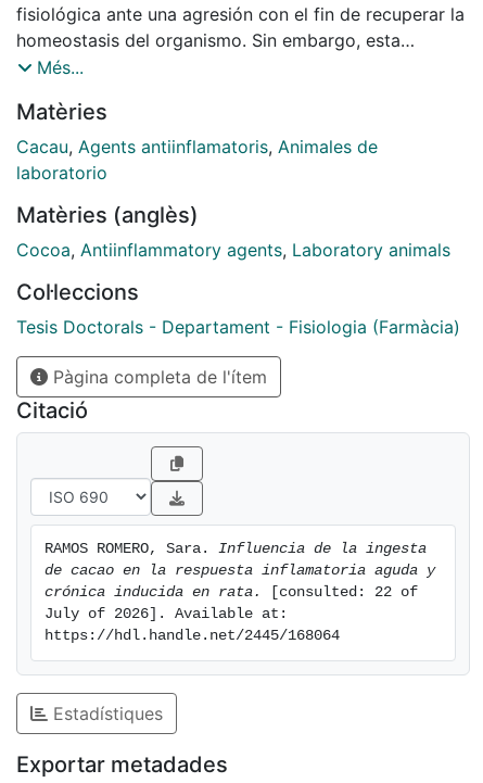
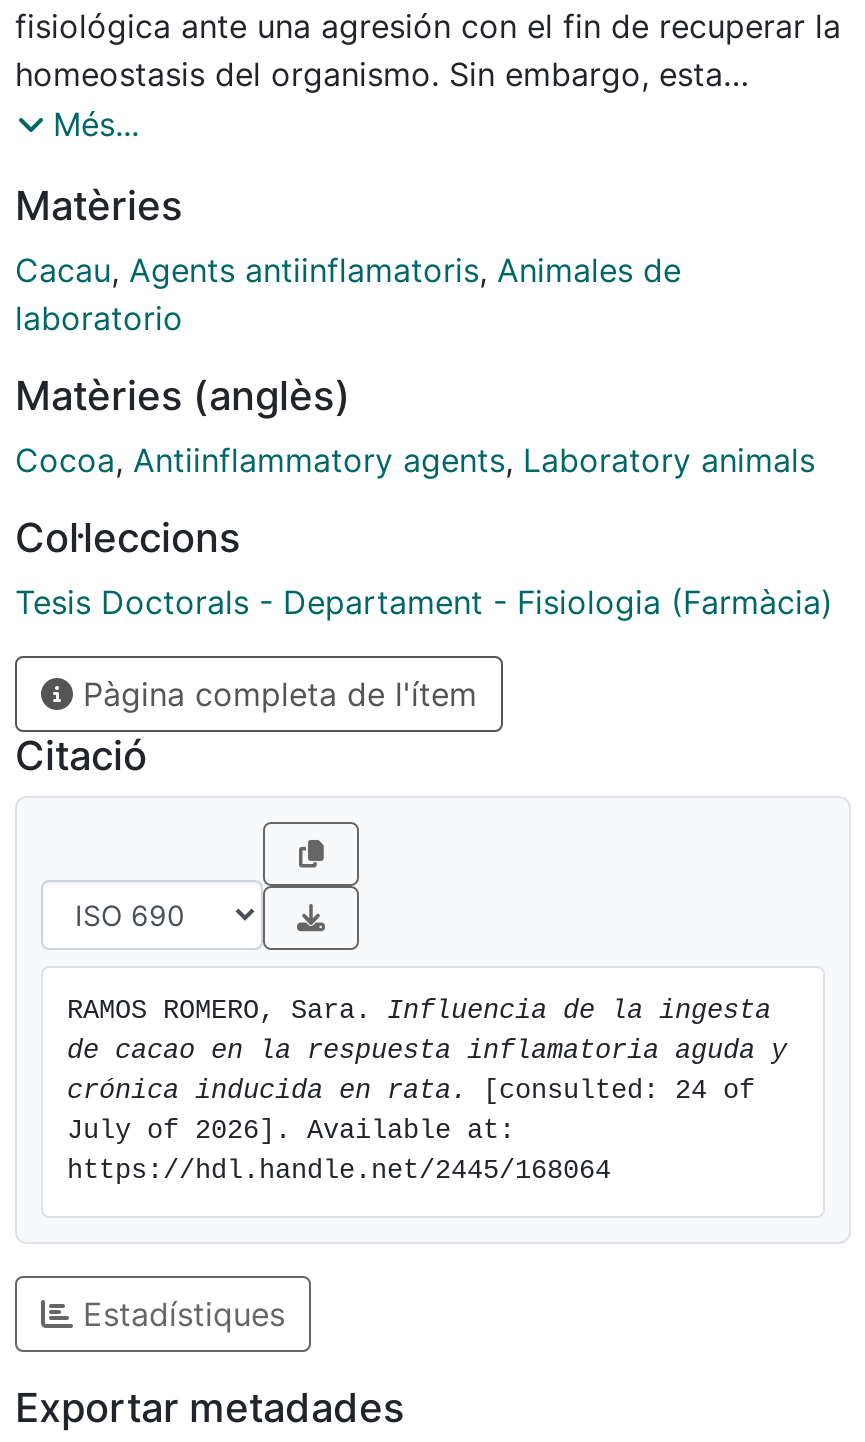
- crónica inducida en rata. [consulted: 22 of
+ crónica inducida en rata. [consulted: 24 of
